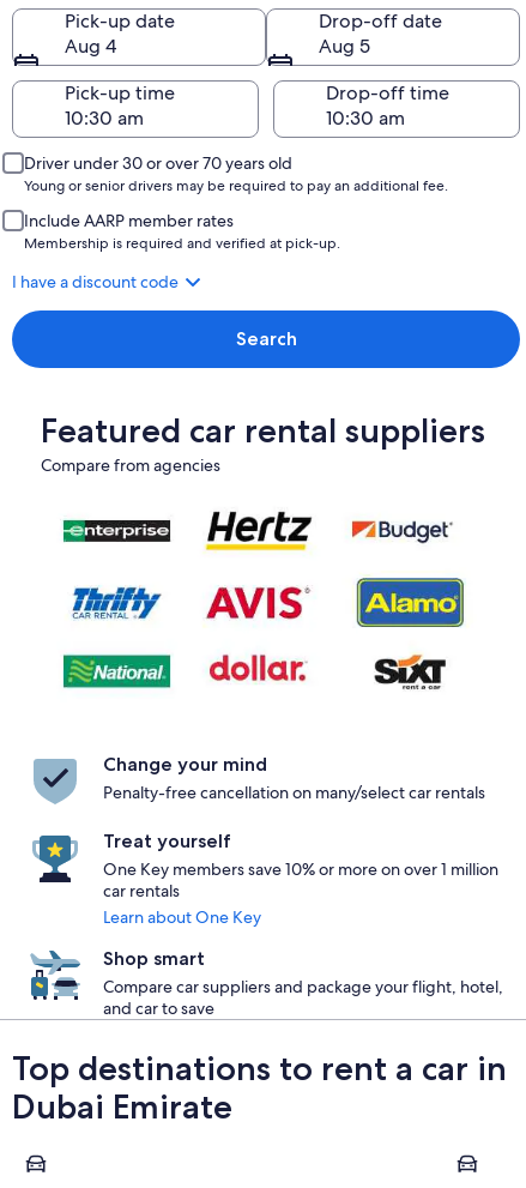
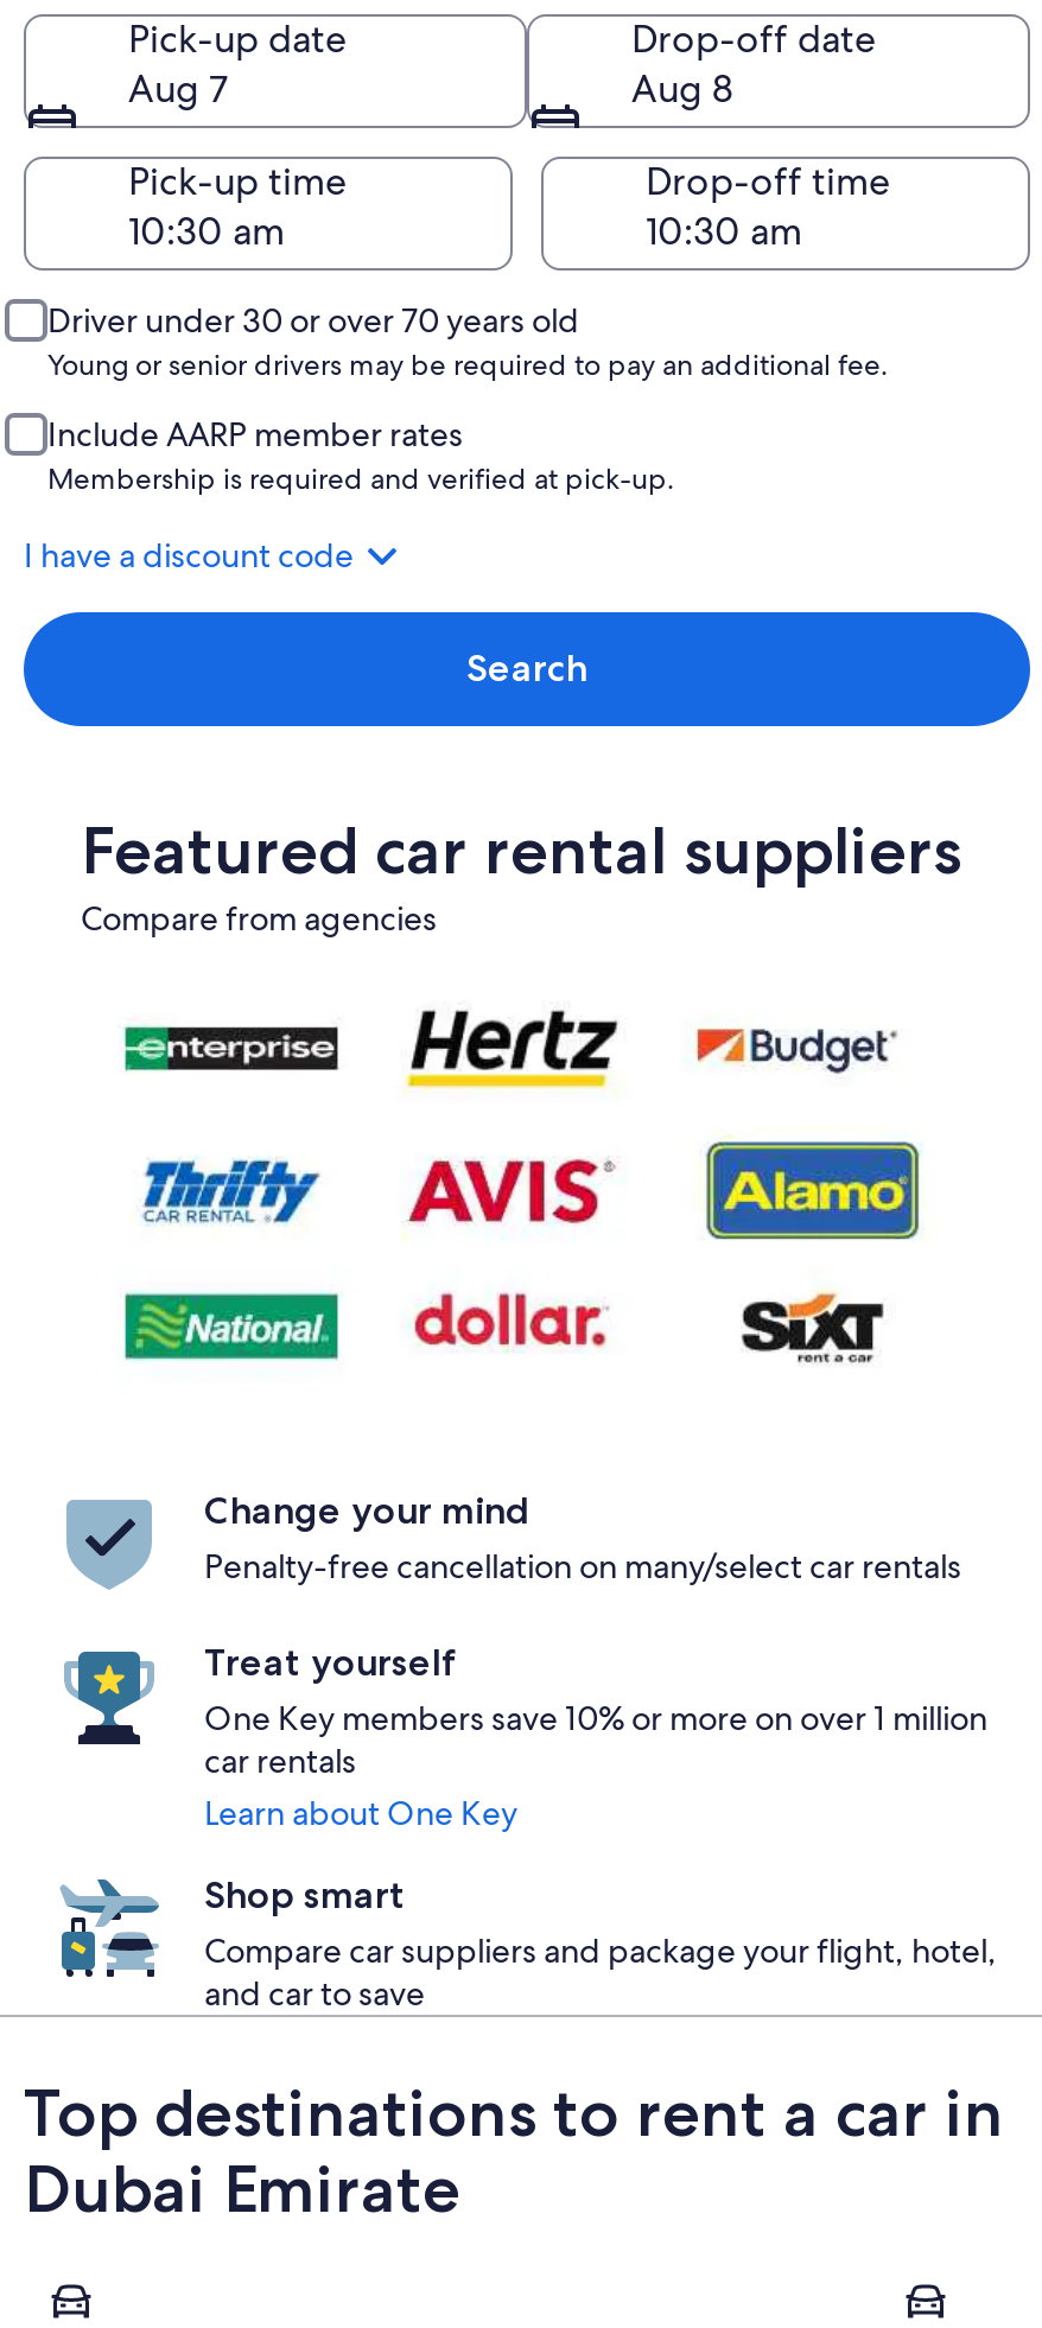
- Aug 4
+ Aug 7

- Aug 5
+ Aug 8
